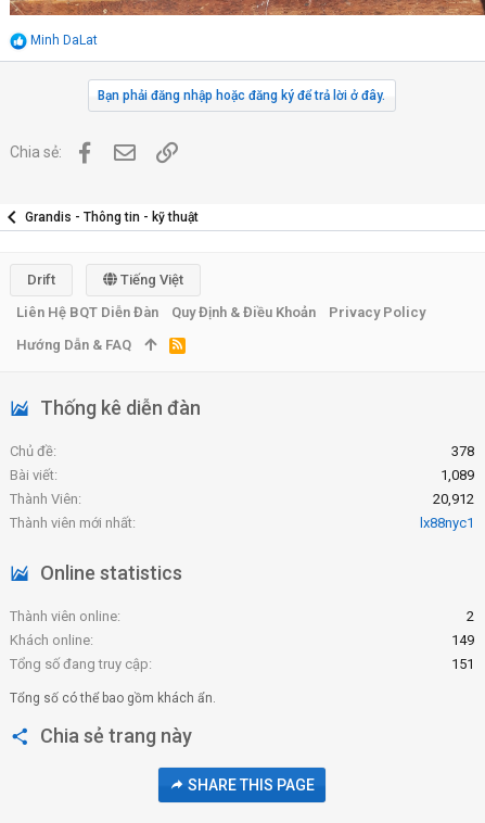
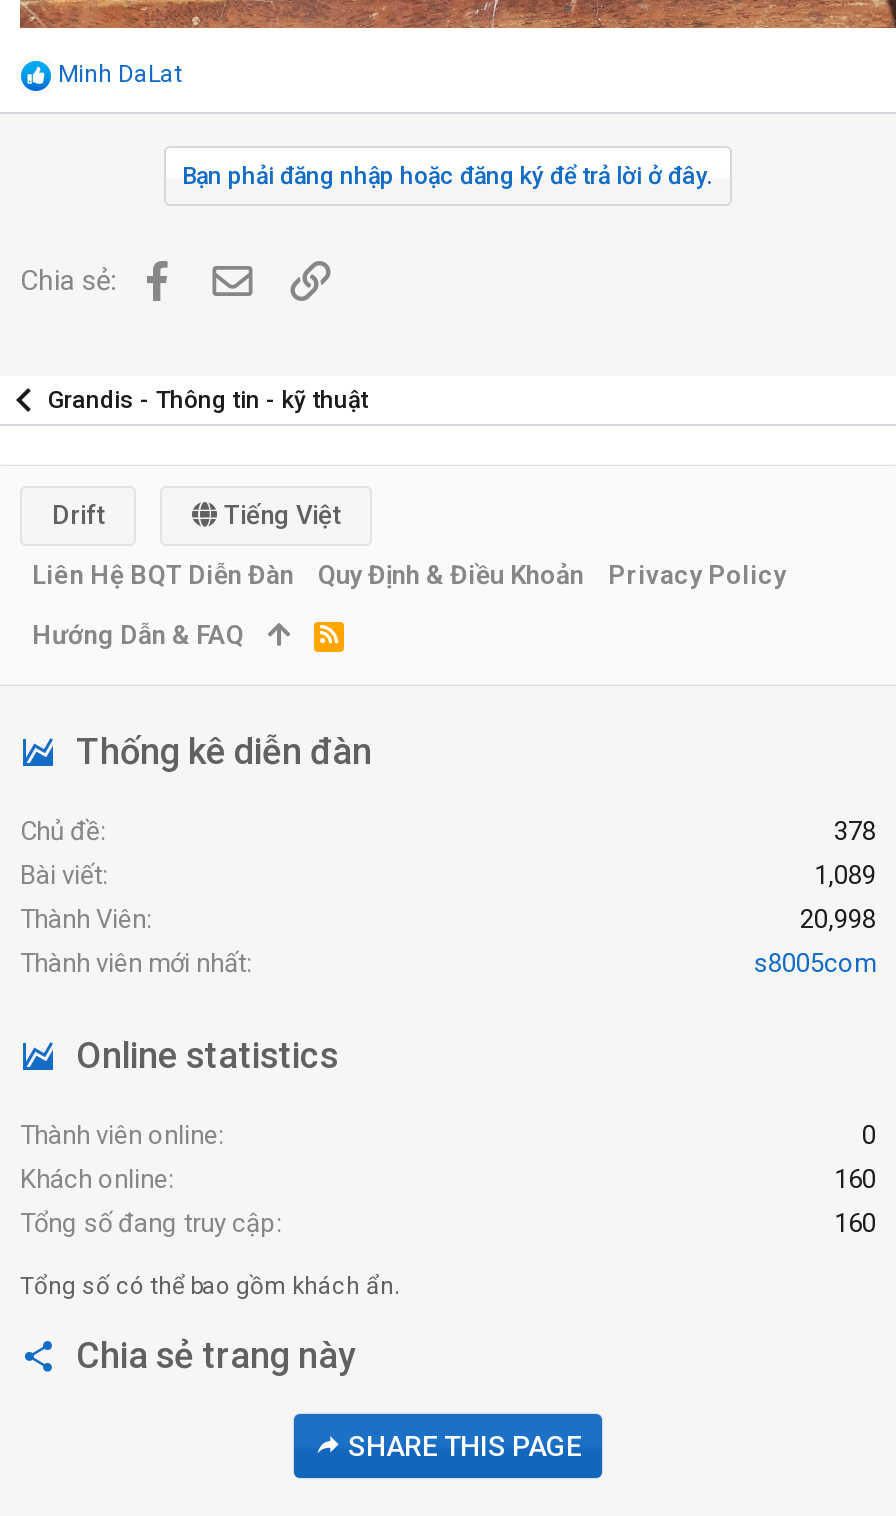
- 20,912
+ 20,998

- lx88nyc1
+ s8005com

- 2
+ 0

- 149
+ 160

- 151
+ 160
